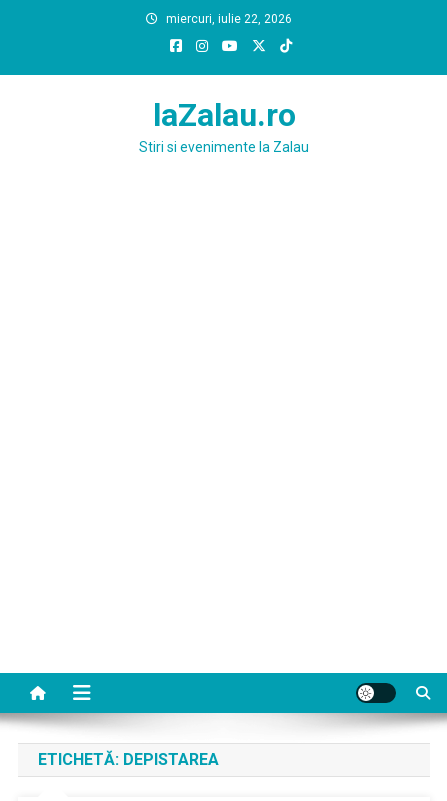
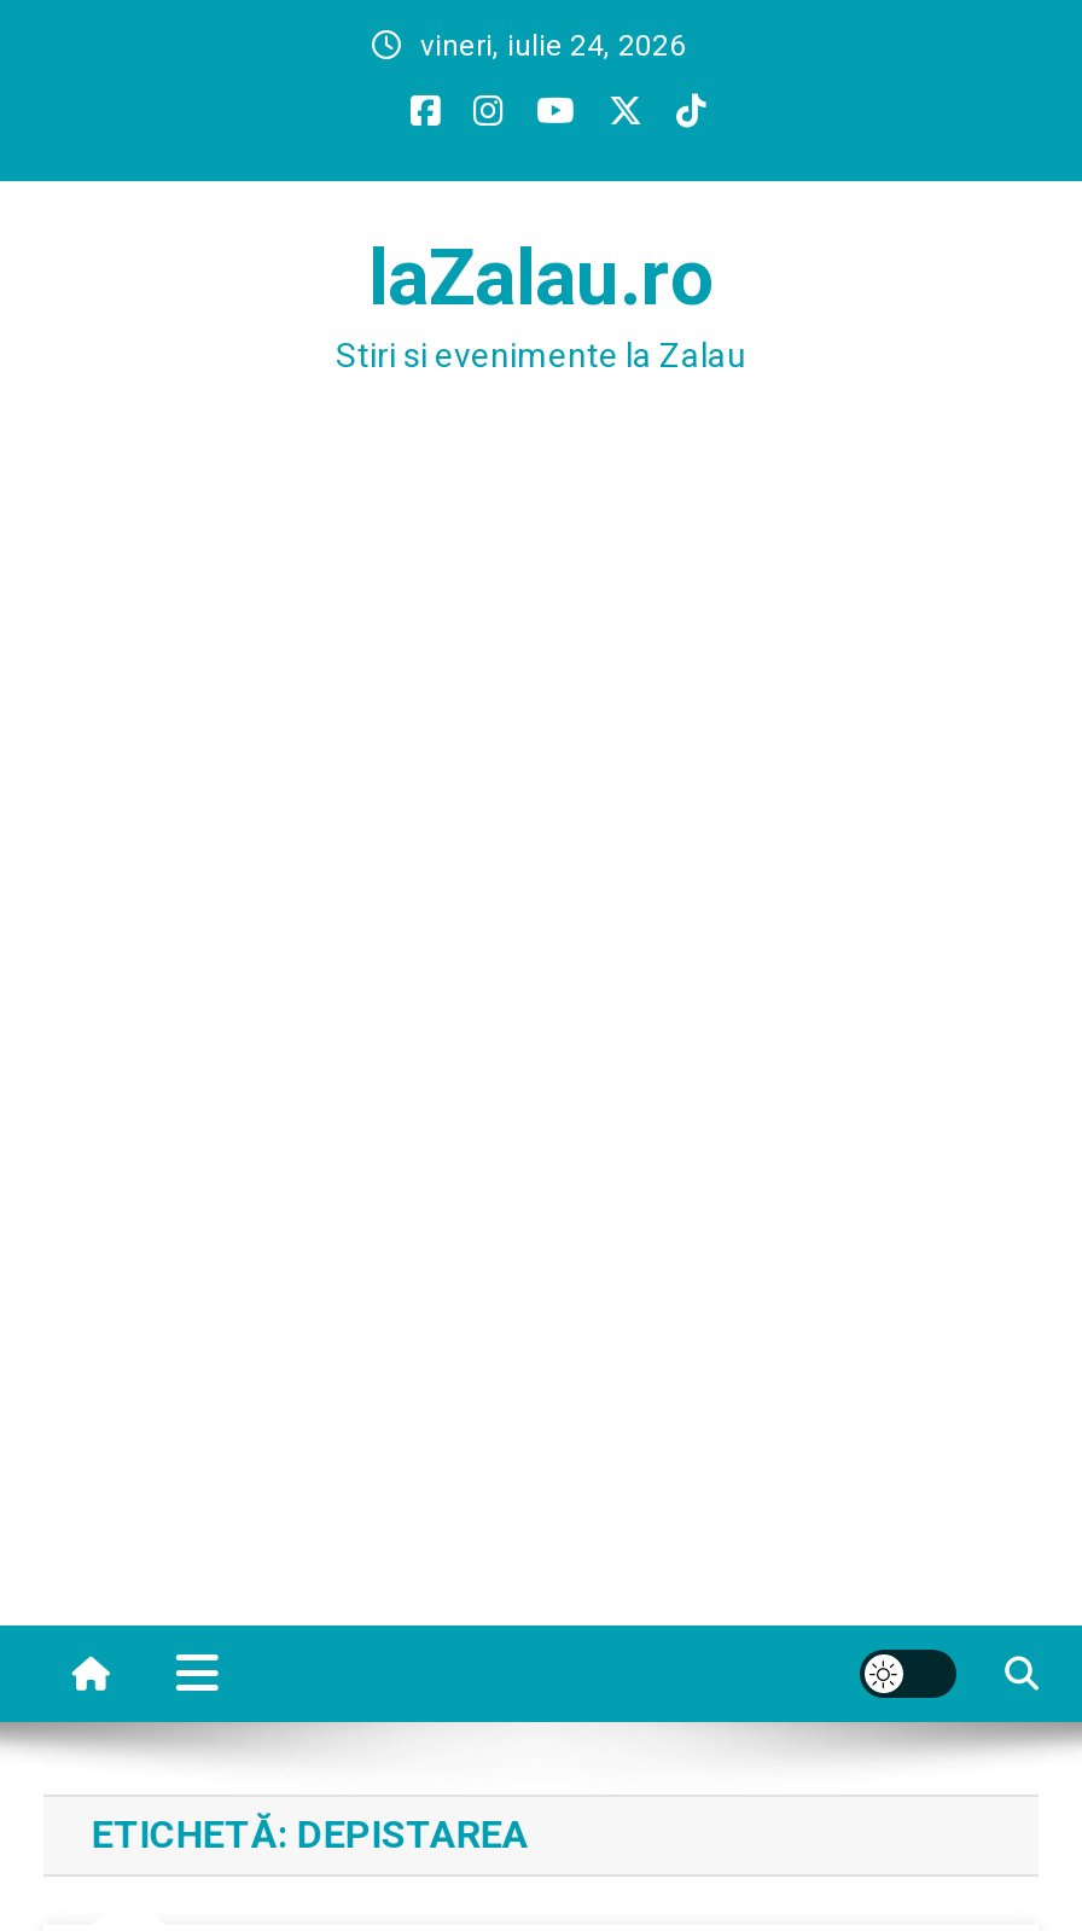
- miercuri, iulie 22, 2026
+ vineri, iulie 24, 2026
